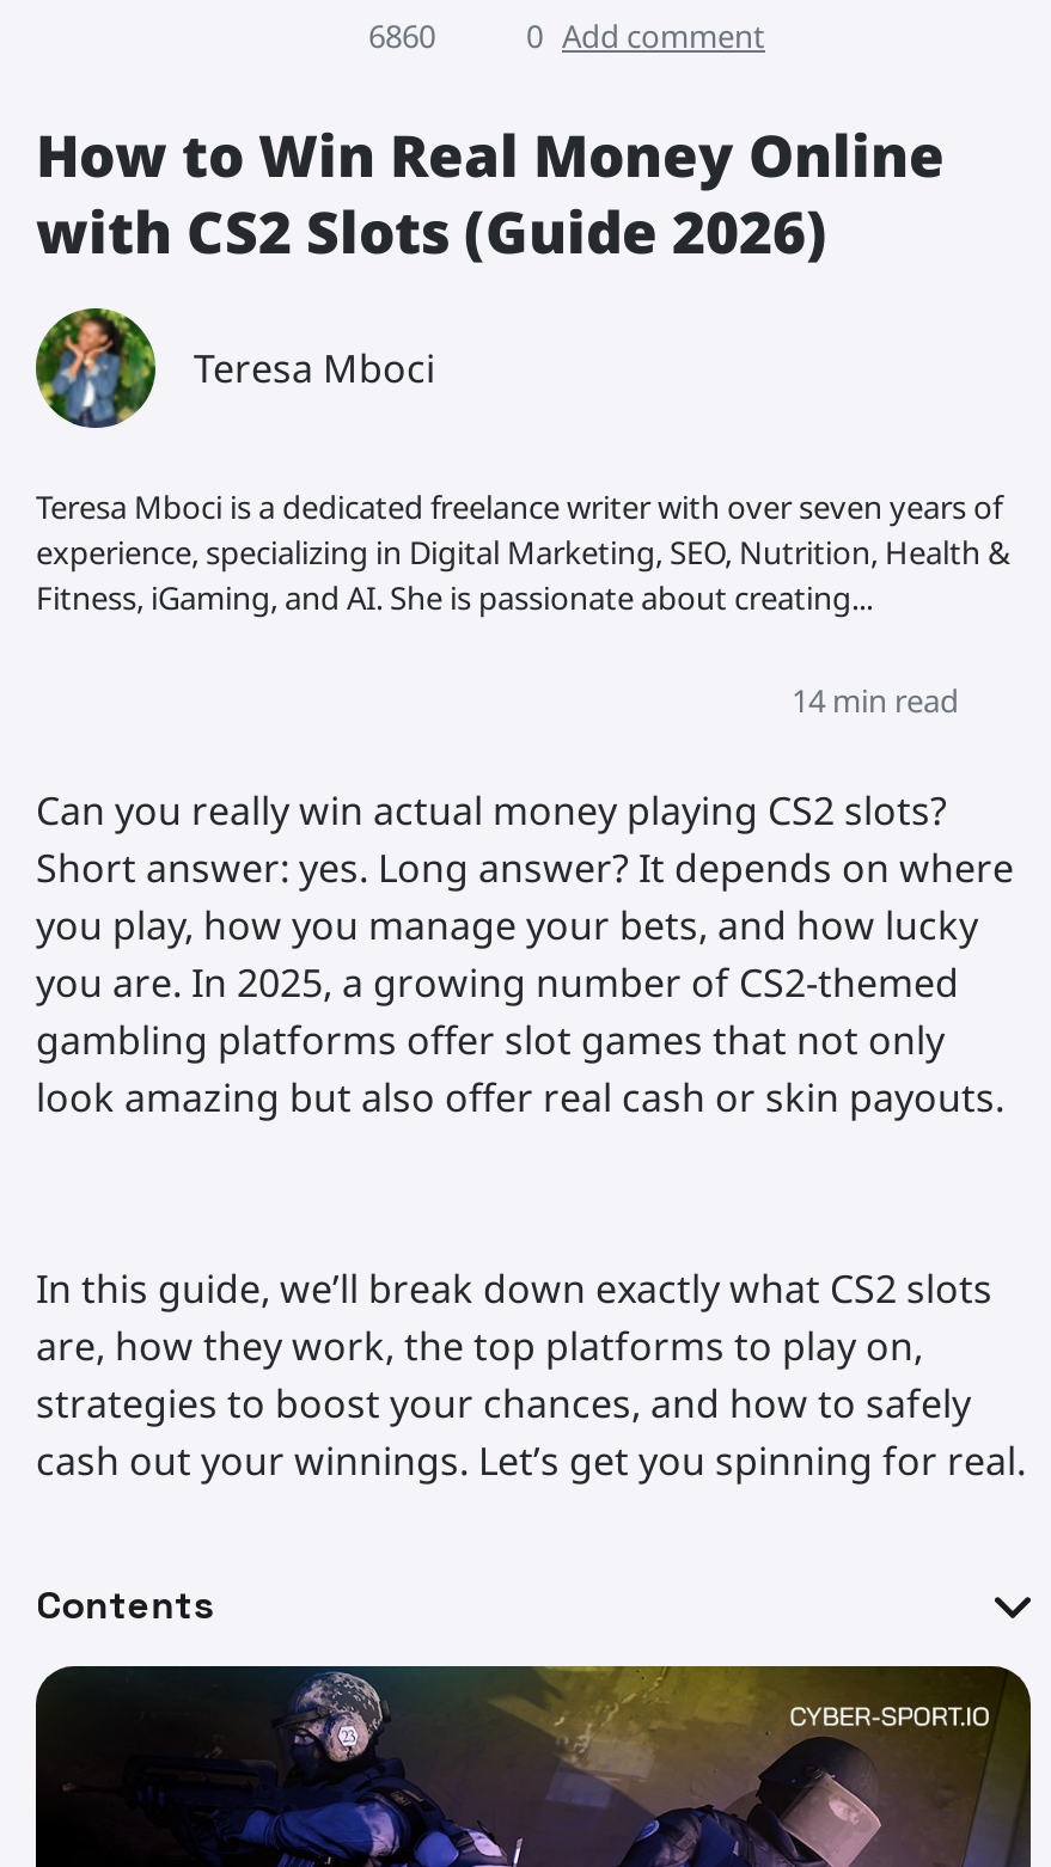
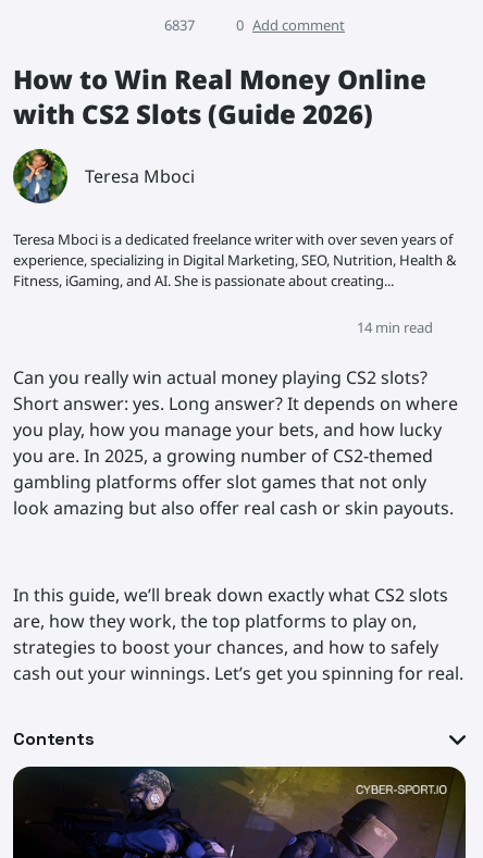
- 6860
+ 6837
